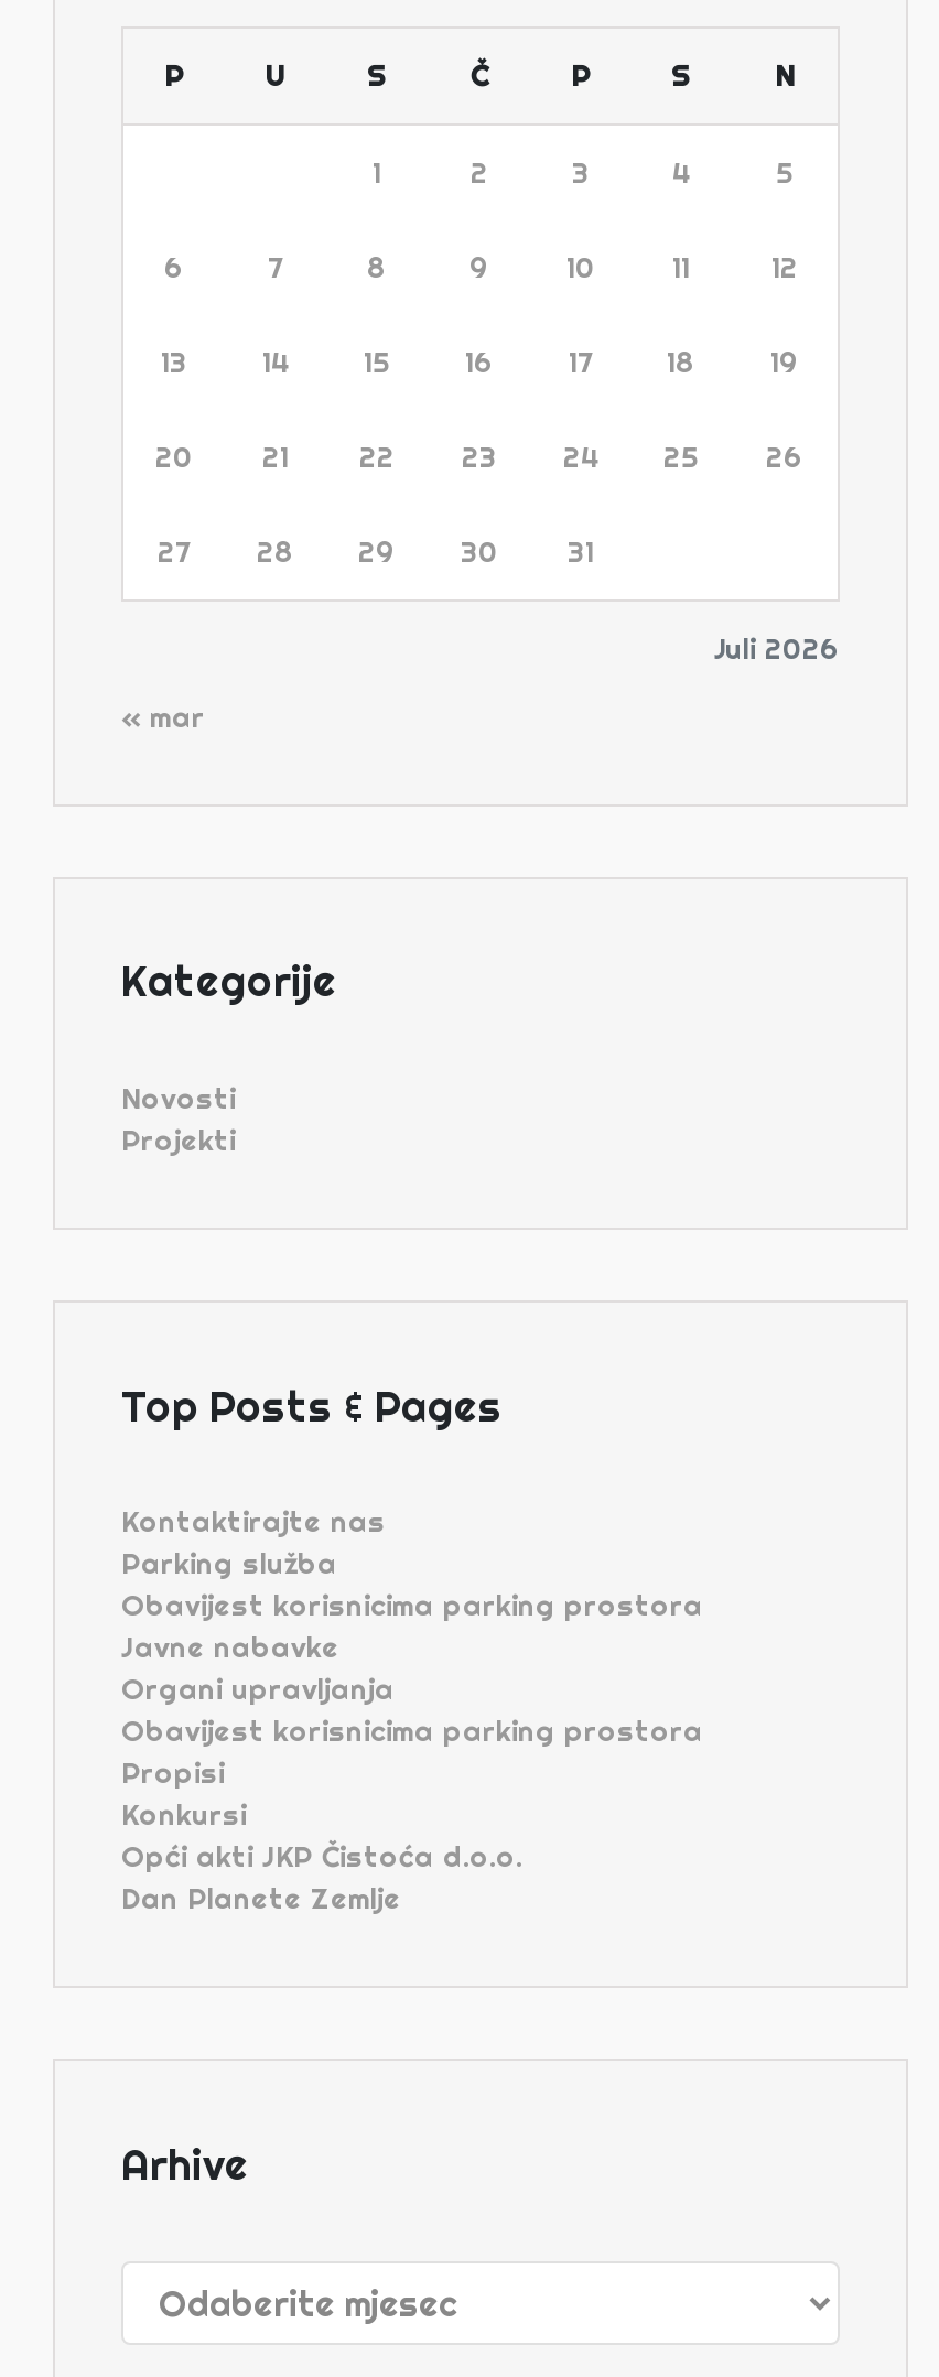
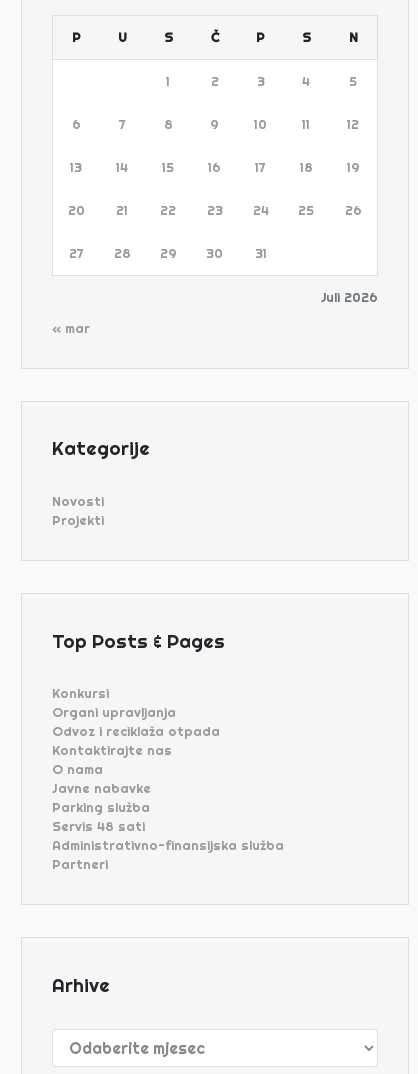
moved down: Kontaktirajte nas

moved down: Javne nabavke | Parking služba

- Obavijest korisnicima parking prostora
- Obavijest korisnicima parking prostora
- Propisi

moved down: Organi upravljanja

moved up: Konkursi

- Opći akti JKP Čistoća d.o.o.
- Dan Planete Zemlje
+ Odvoz i reciklaža otpada
+ O nama
+ Servis 48 sati
+ Administrativno-finansijska služba
+ Partneri
